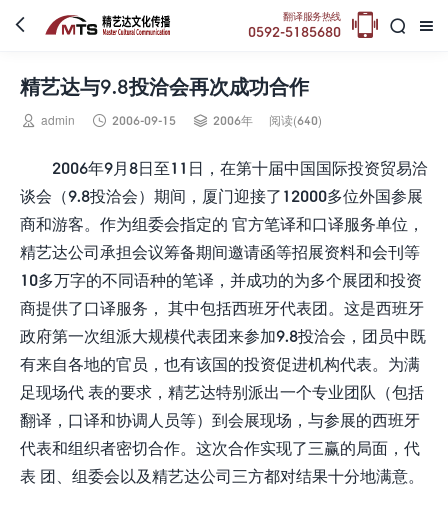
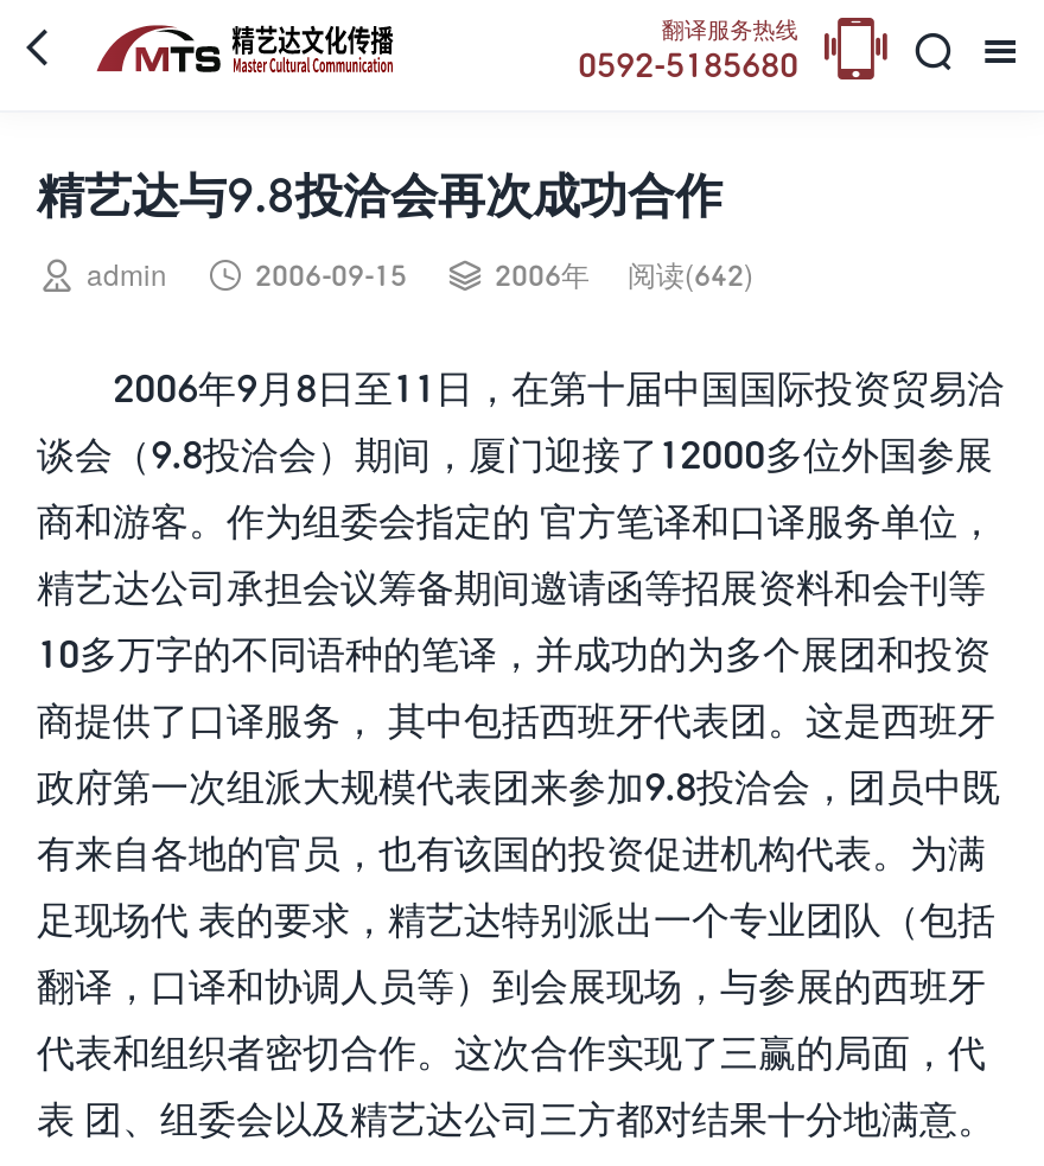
- 阅读(640)
+ 阅读(642)
